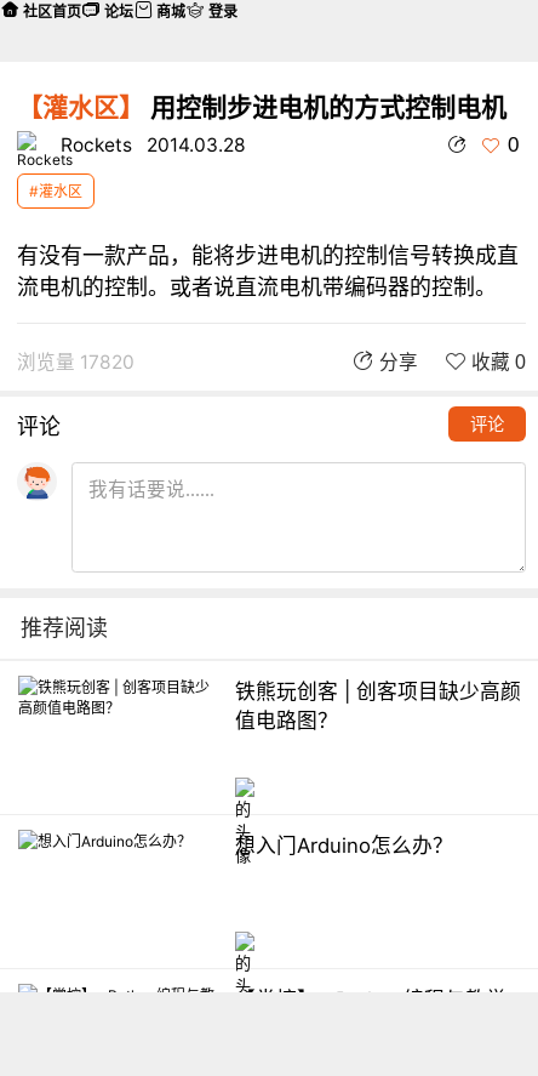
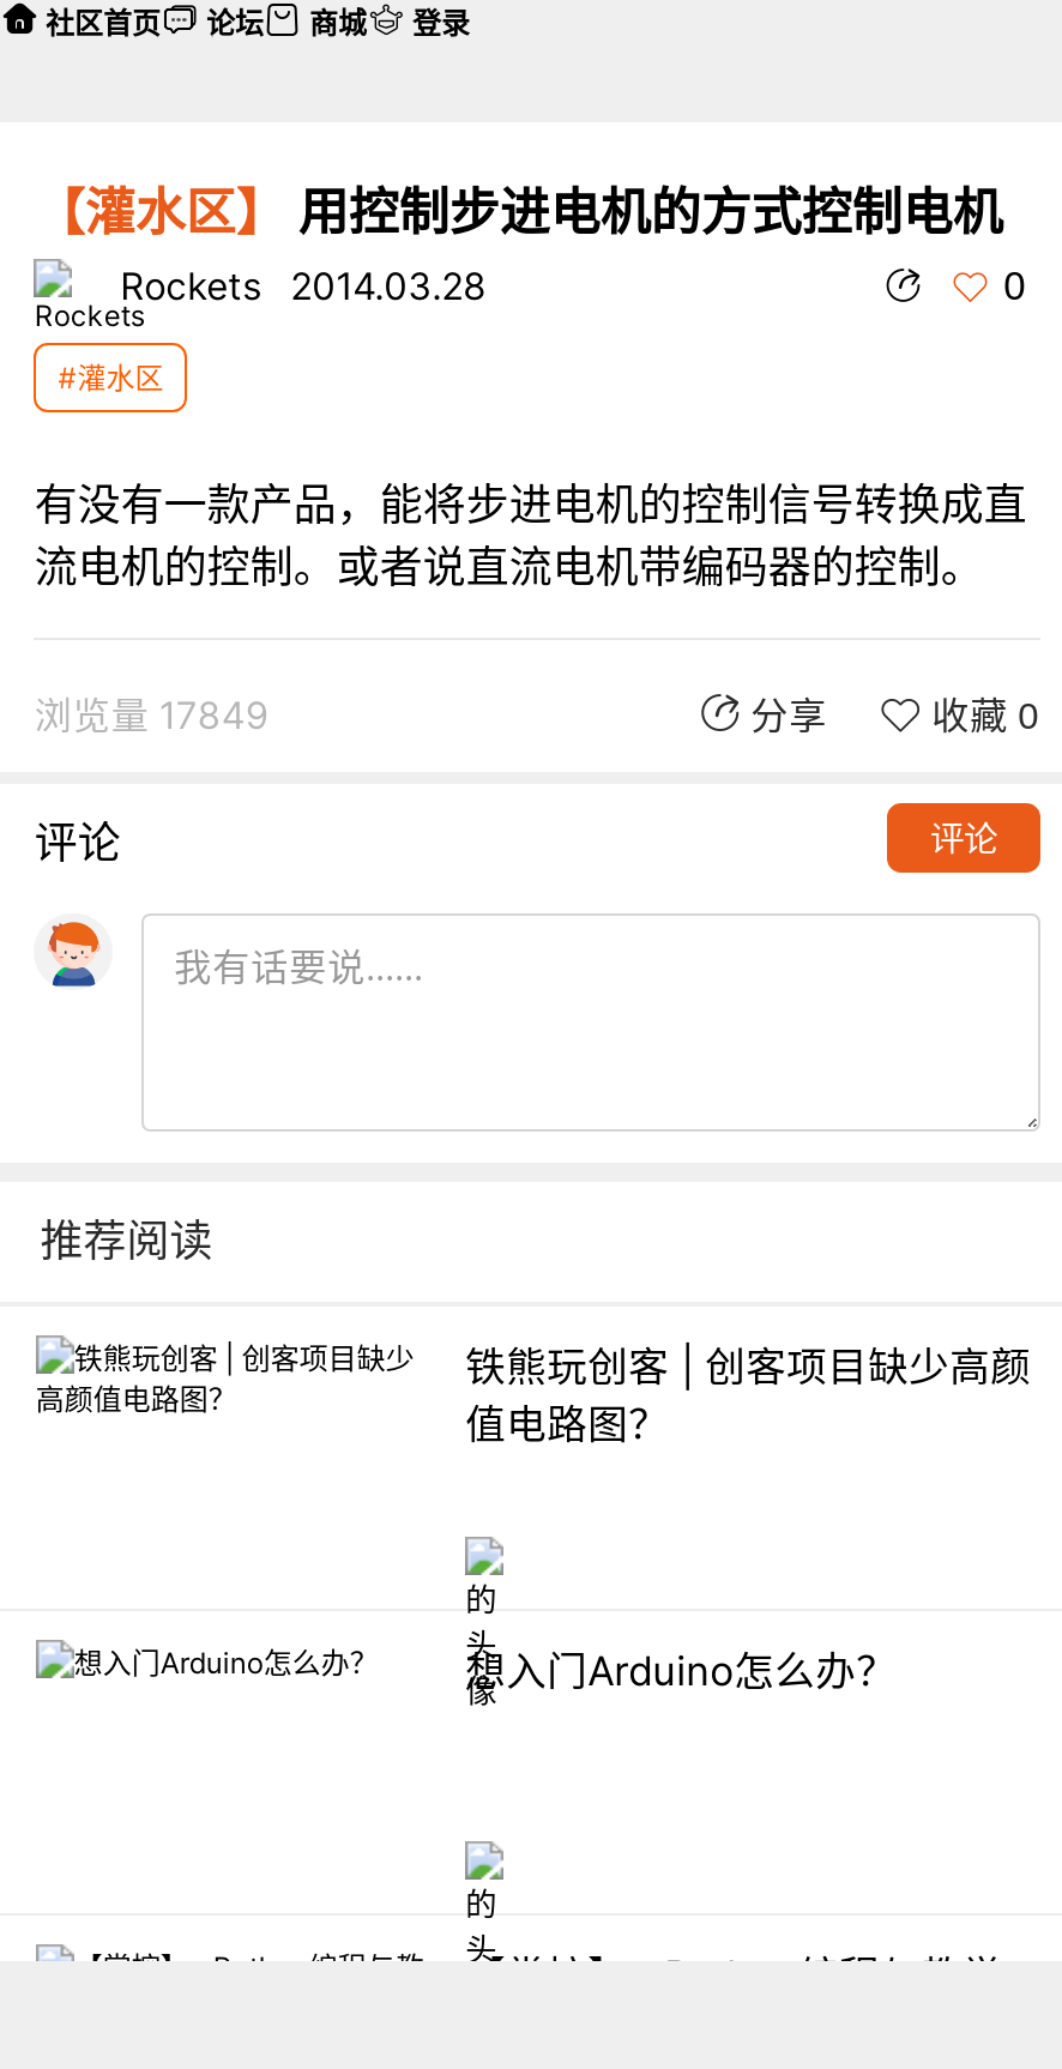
- 浏览量 17820
+ 浏览量 17849
